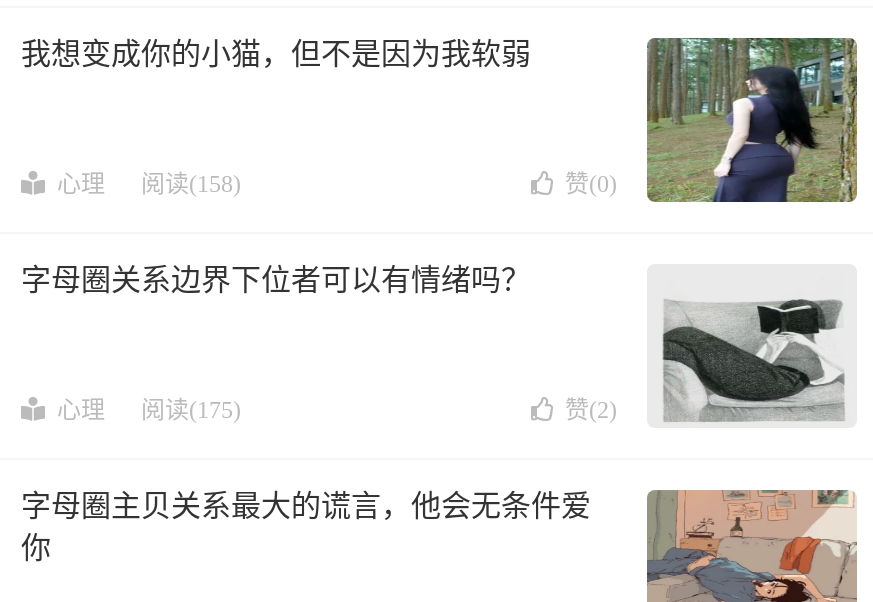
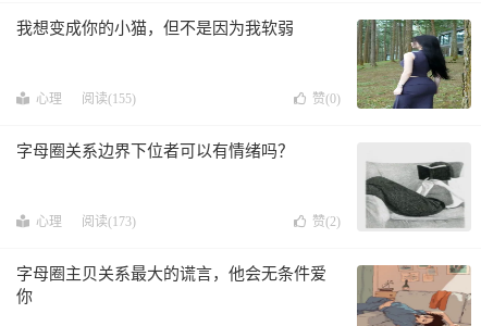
- 心理 阅读(158)
+ 心理 阅读(155)

- 心理 阅读(175)
+ 心理 阅读(173)
